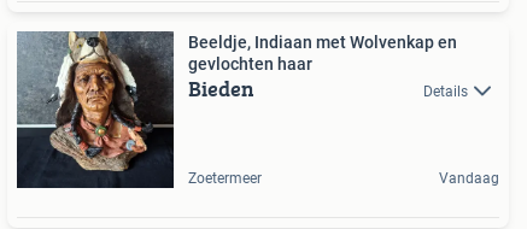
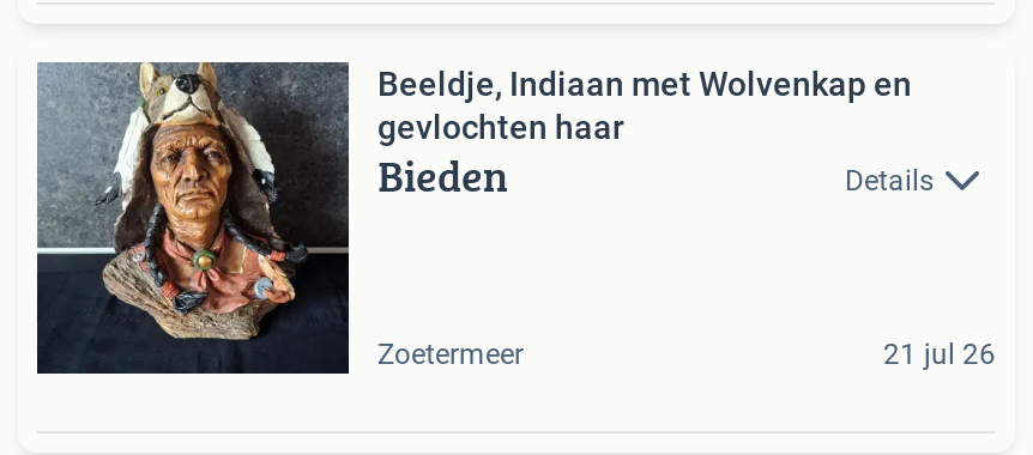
- Vandaag
+ 21 jul 26
